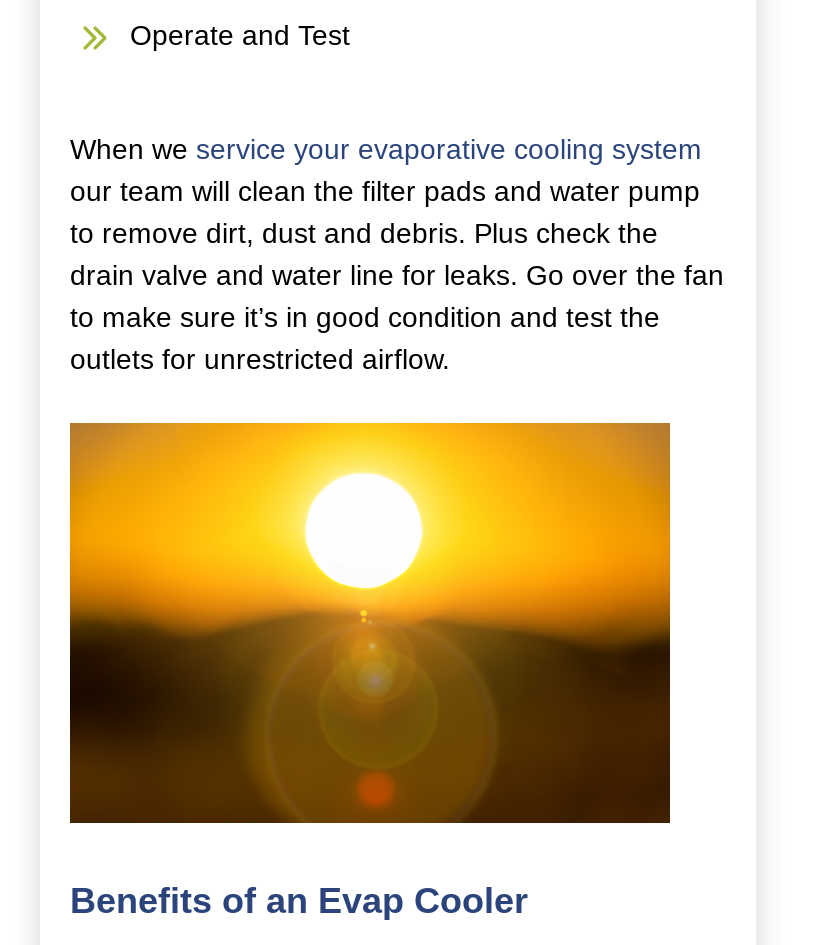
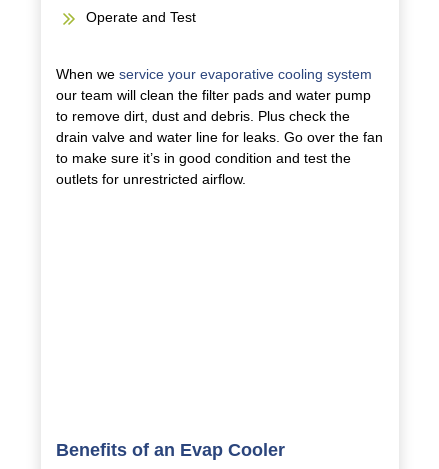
- [image]
